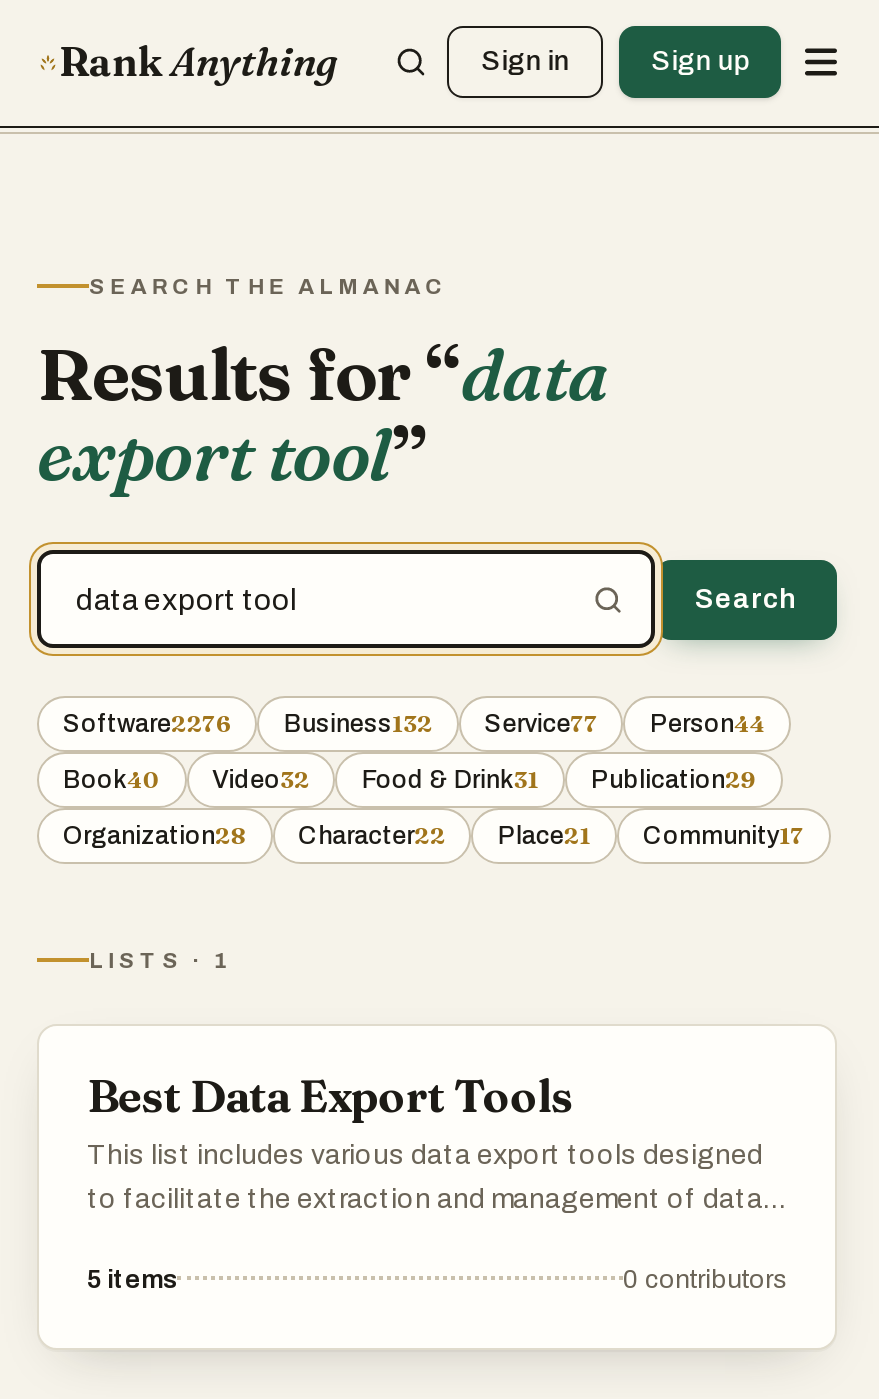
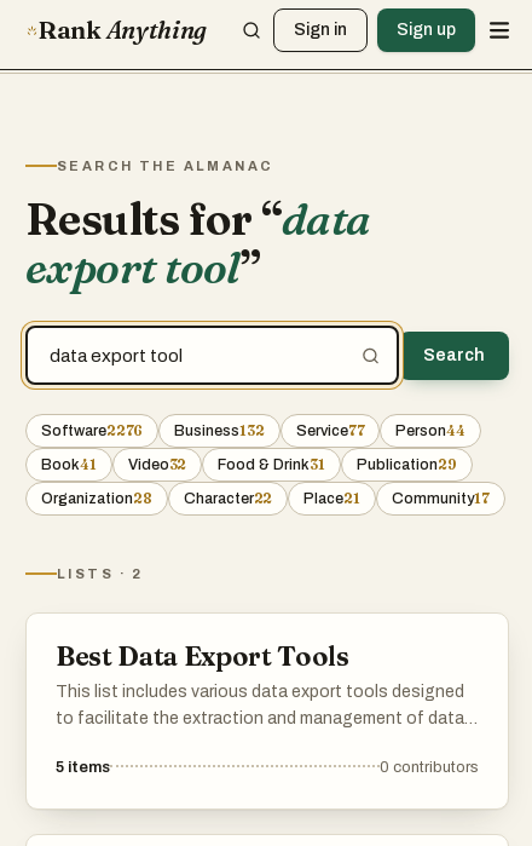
- Book40 Video32 Food & Drink31 Publication29
+ Book41 Video32 Food & Drink31 Publication29

- LISTS · 1
+ LISTS · 2
